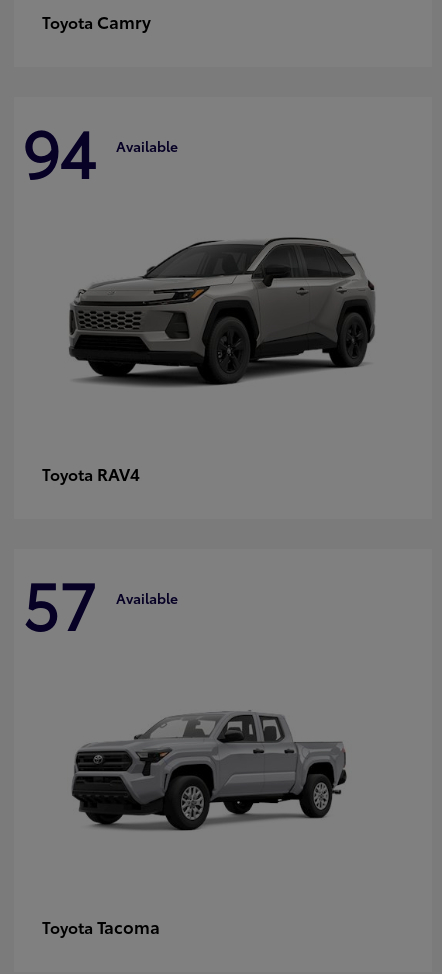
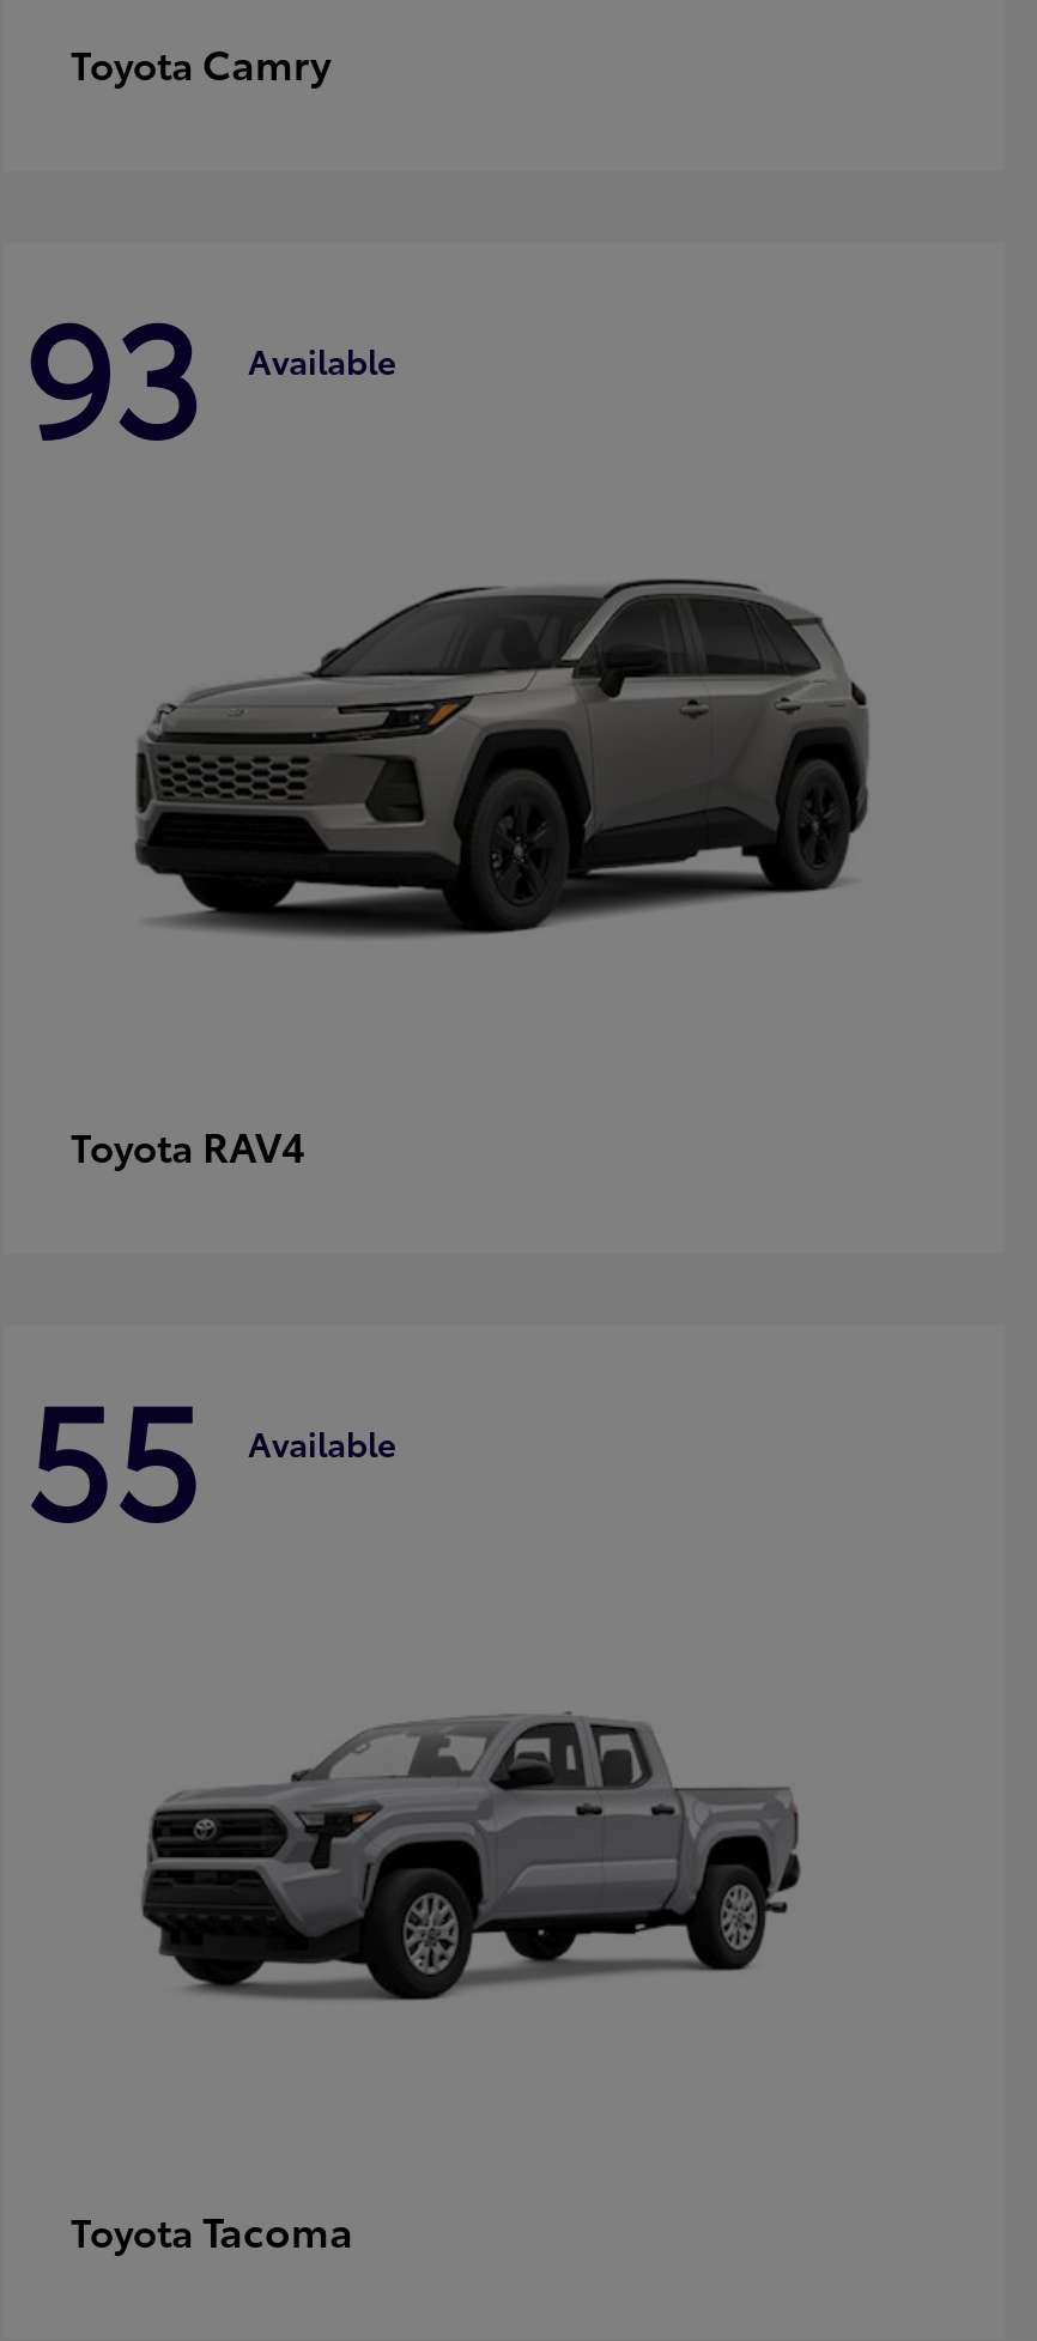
- 94 Available
+ 93 Available

- 57 Available
+ 55 Available
